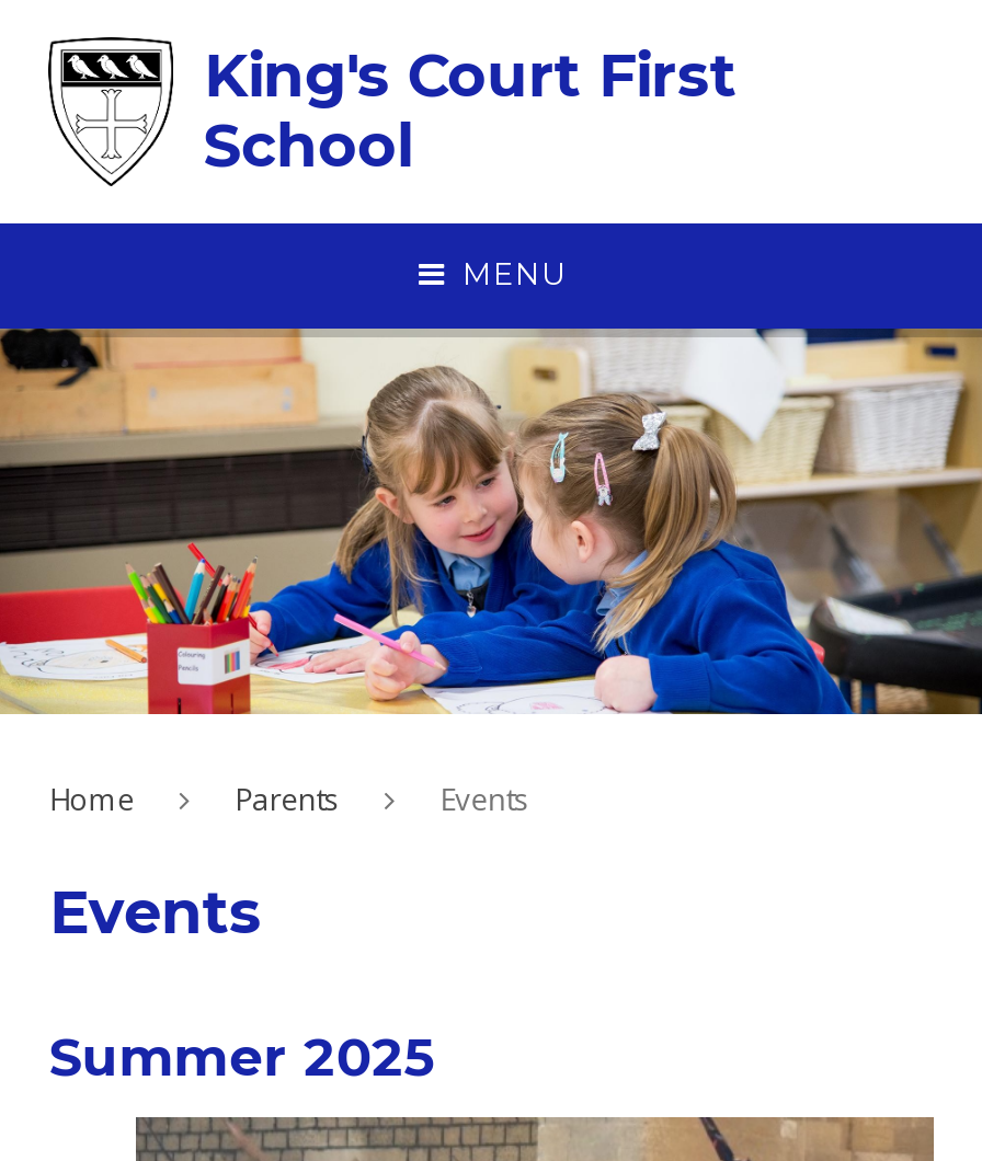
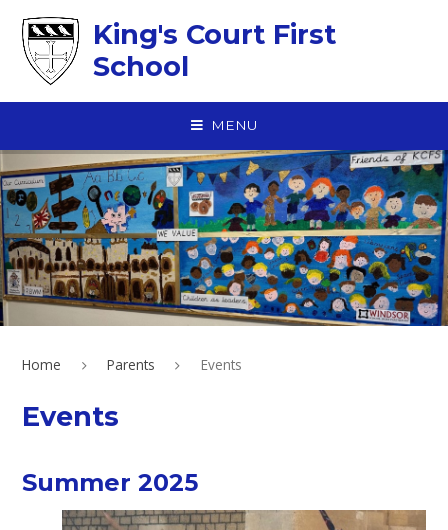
- [image]
+ [image]
